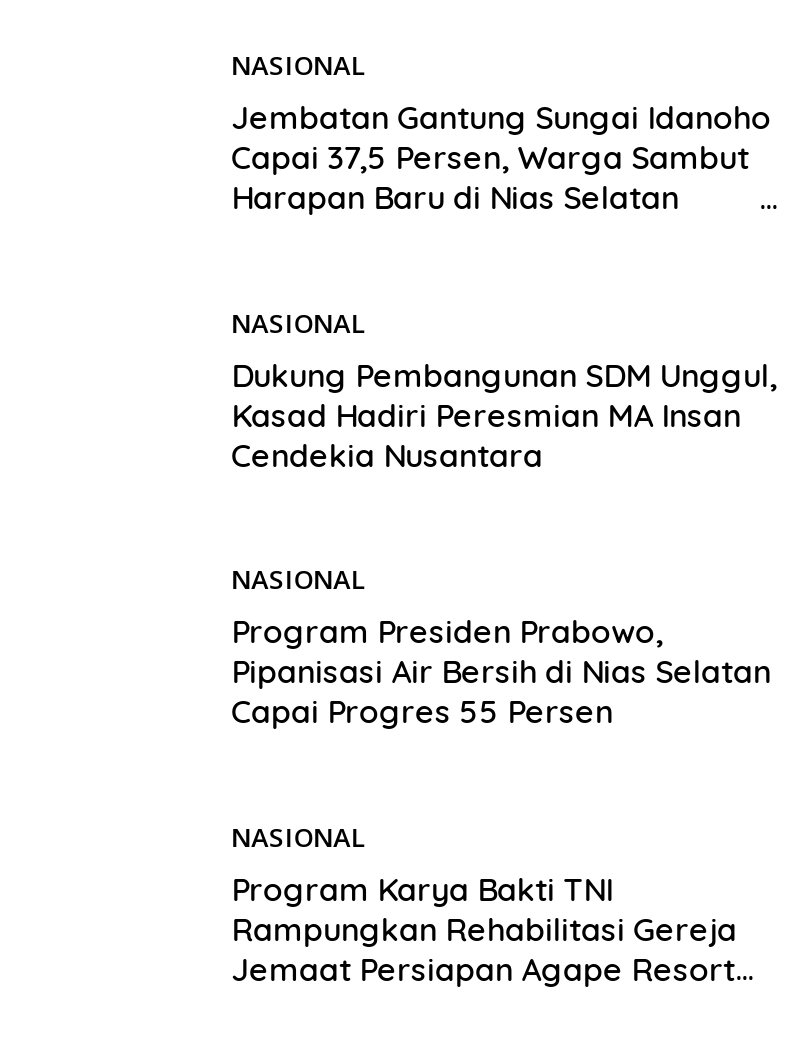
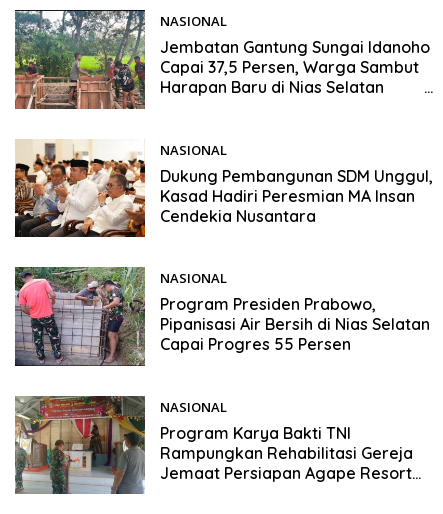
+ [image]

+ [image]

+ [image]

+ [image]
